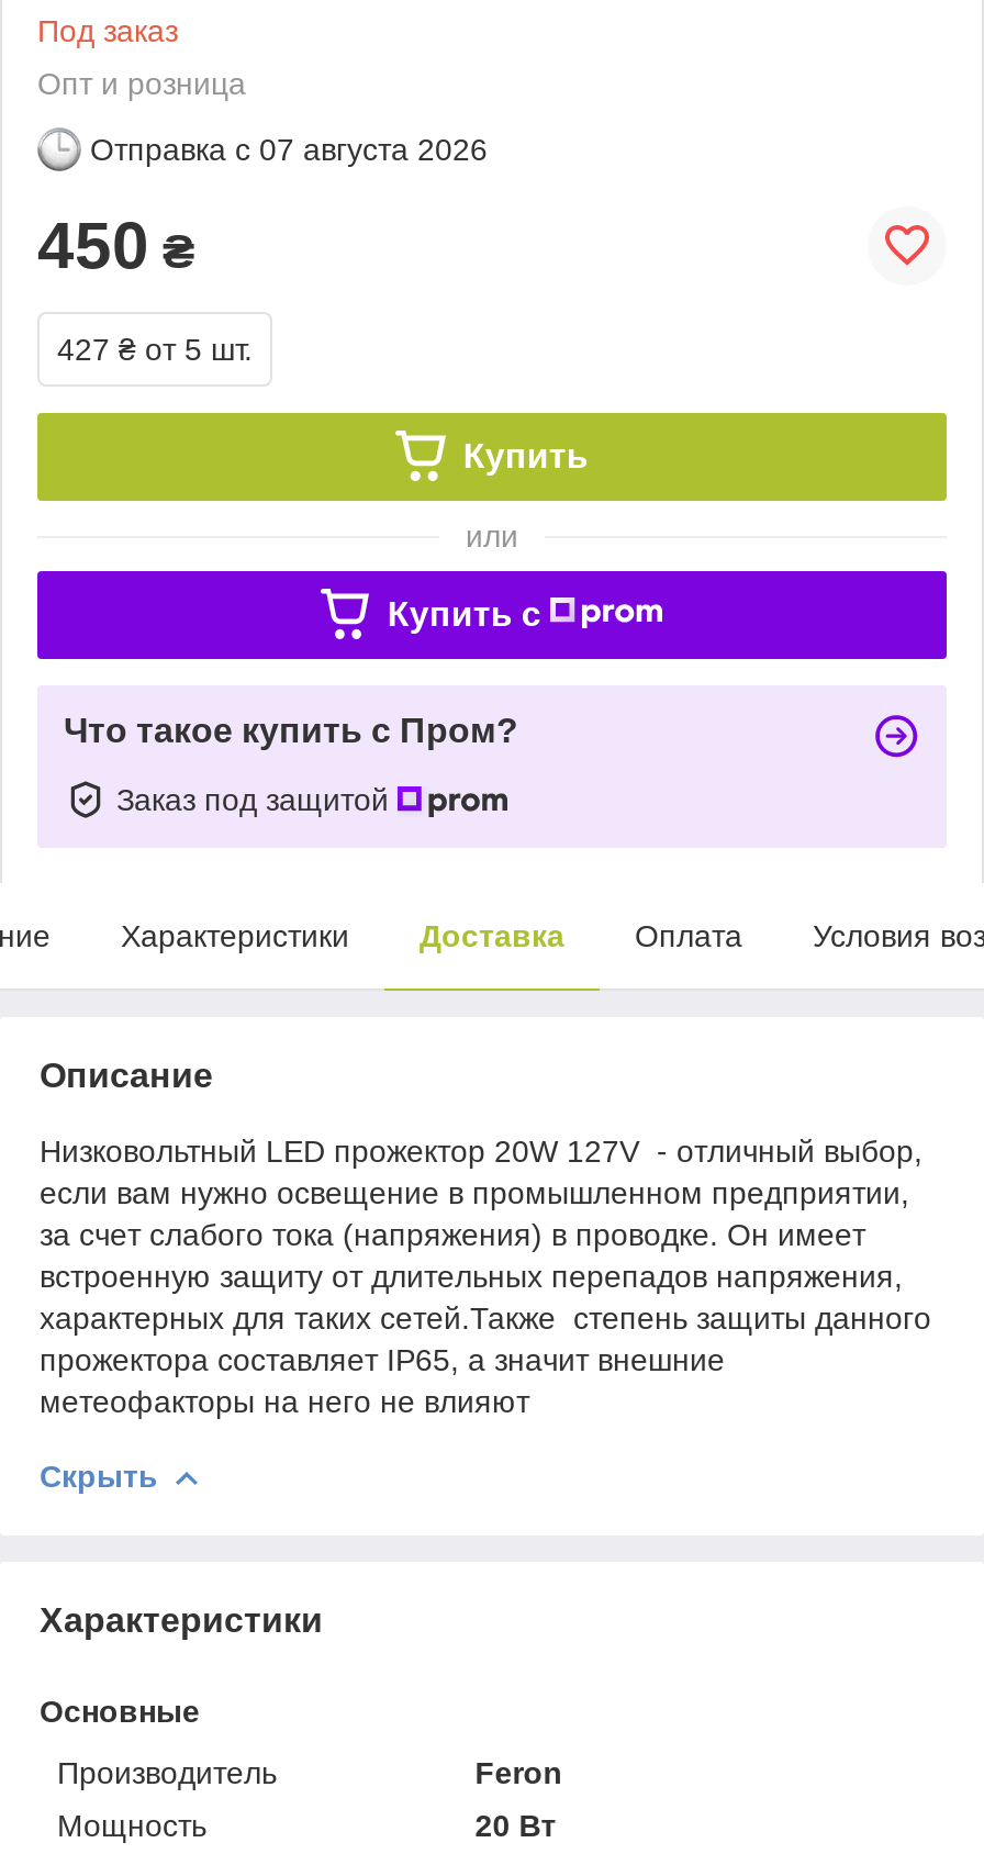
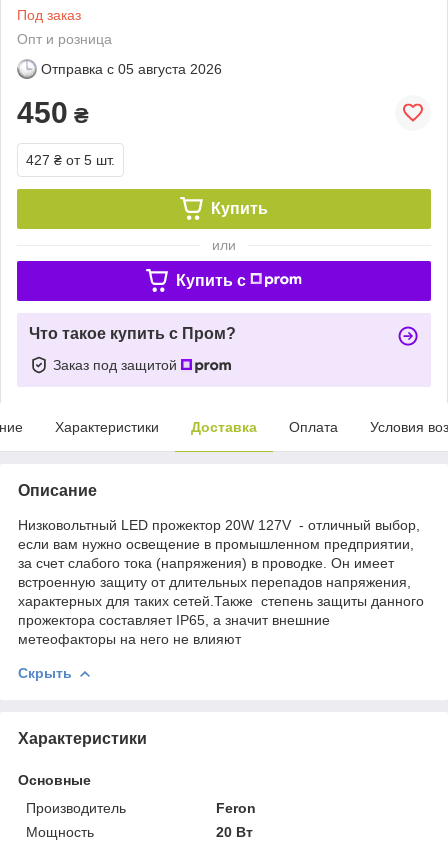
- Отправка с 07 августа 2026
+ Отправка с 05 августа 2026
